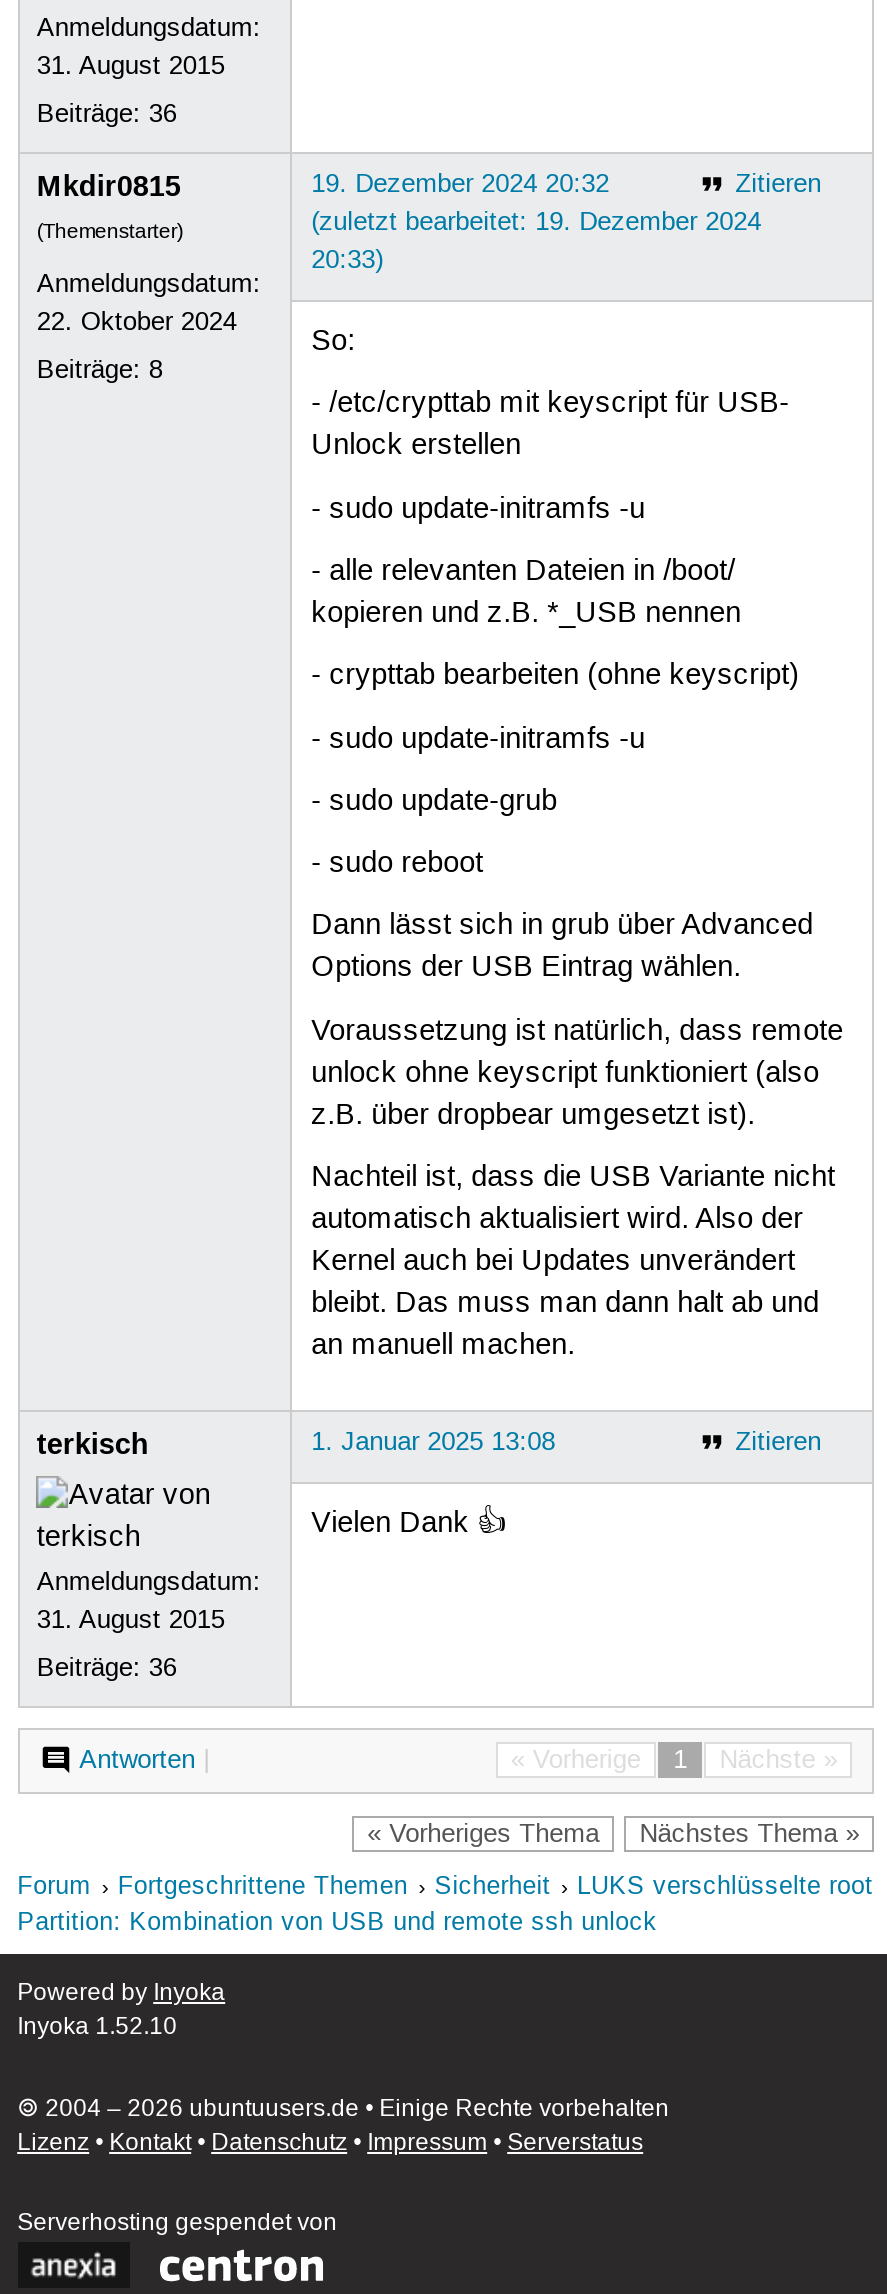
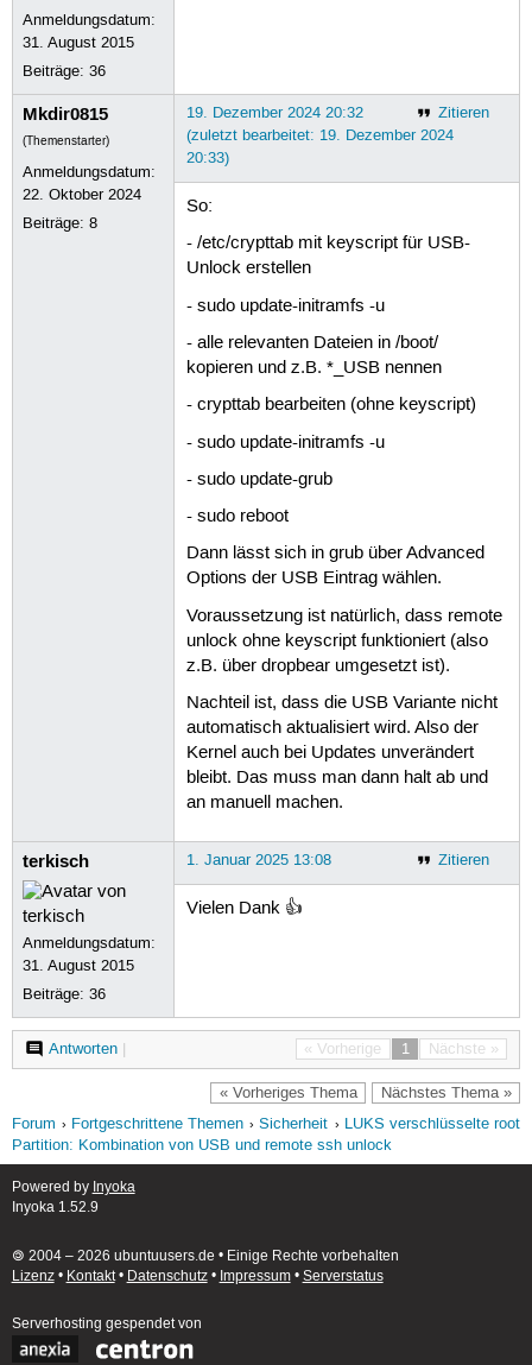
- Inyoka 1.52.10
+ Inyoka 1.52.9
